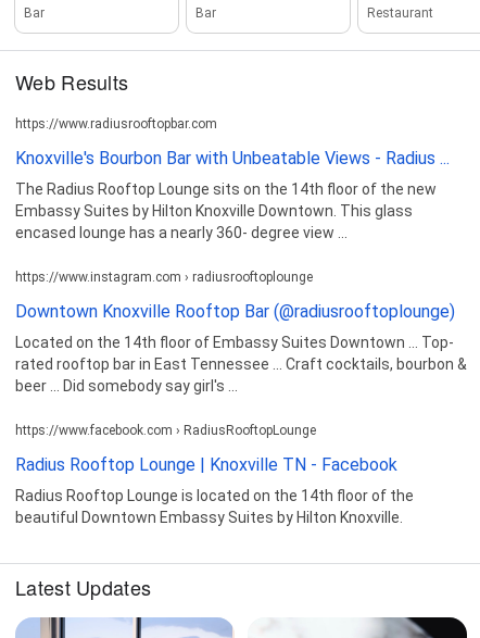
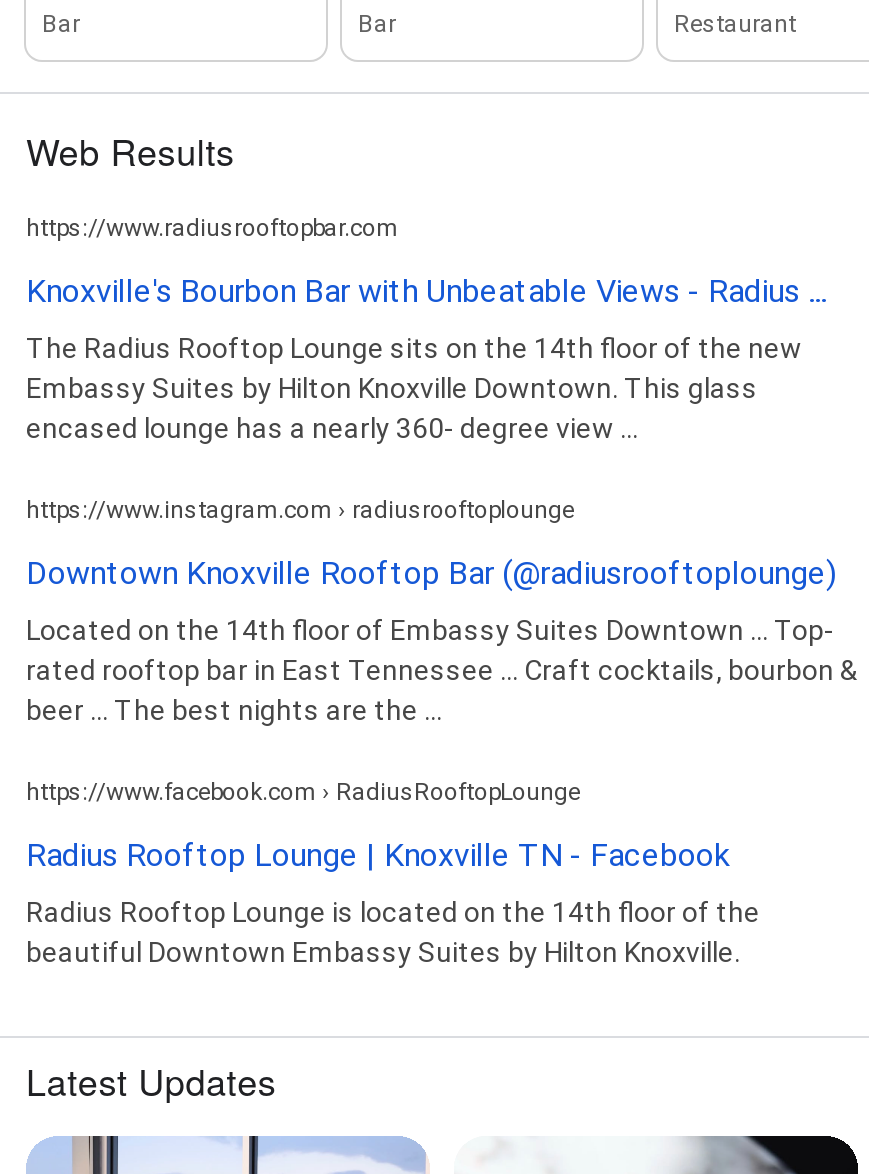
- beer ... Did somebody say girl's ...
+ beer ... The best nights are the ...
